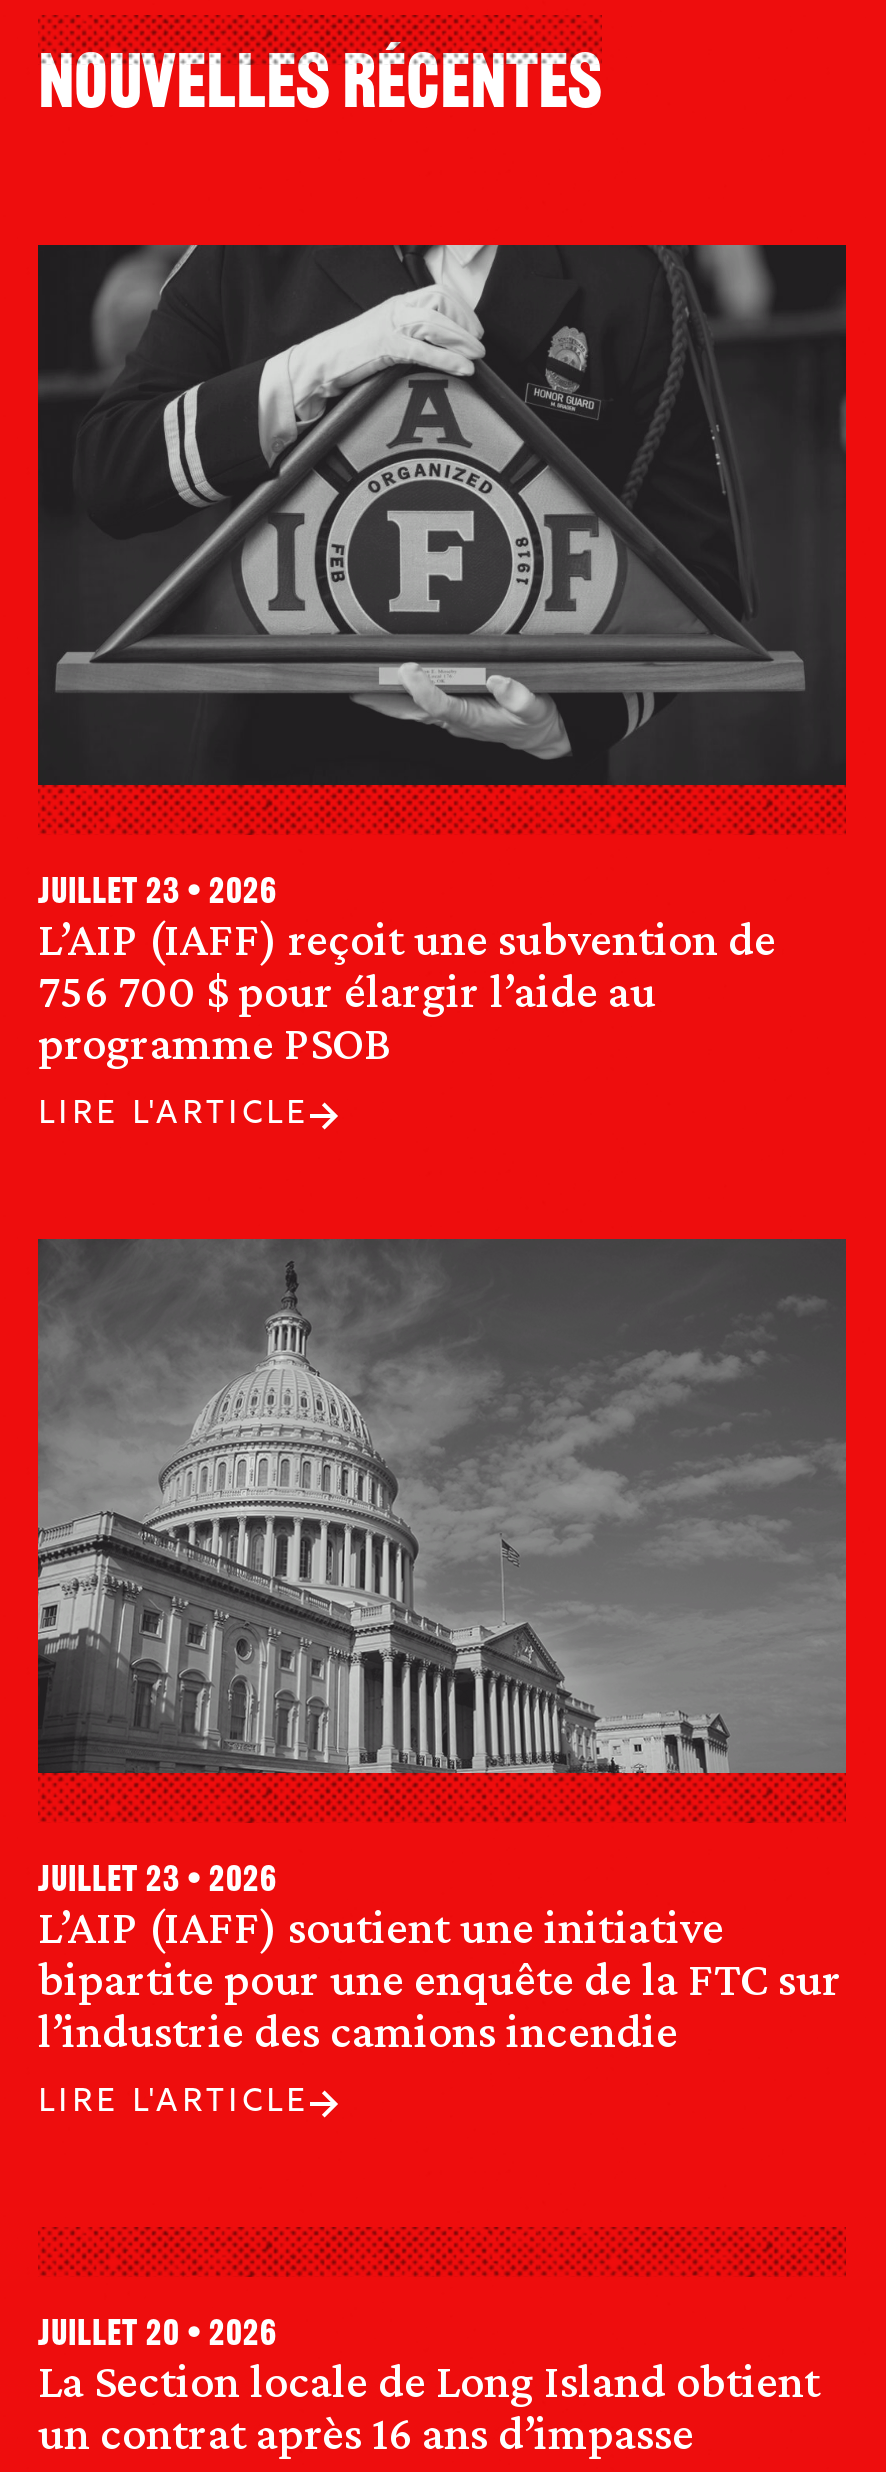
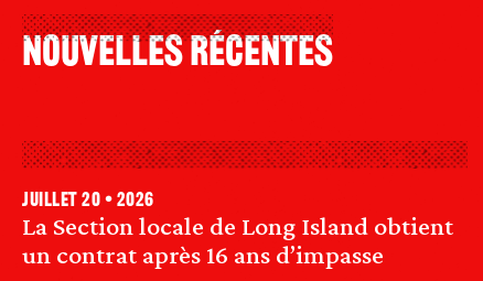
- [image]
- juillet 23 • 2026

- L’AIP (IAFF) reçoit une subvention de
- 756 700 $ pour élargir l’aide au
- programme PSOB

- LIRE L'ARTICLE

- [image]
- juillet 23 • 2026

- L’AIP (IAFF) soutient une initiative
- bipartite pour une enquête de la FTC sur
- l’industrie des camions incendie

- LIRE L'ARTICLE
